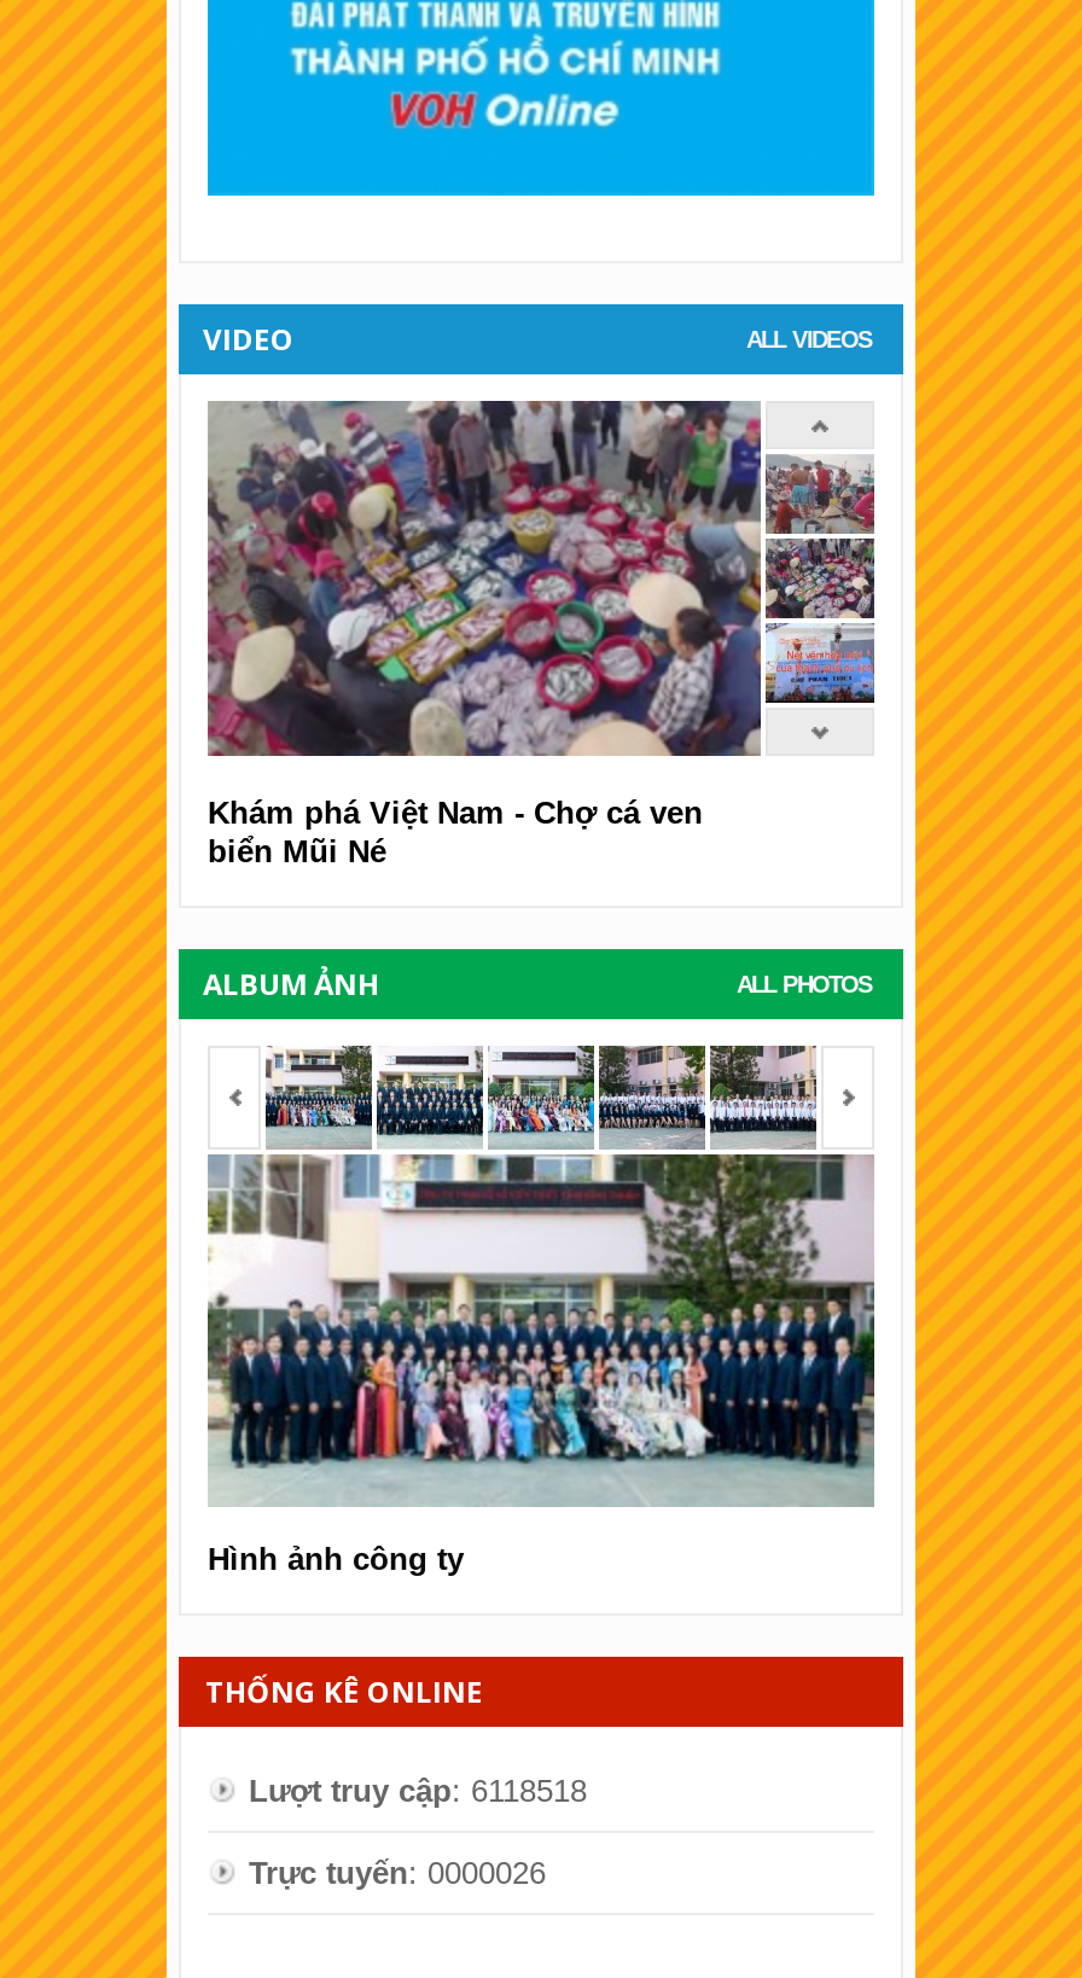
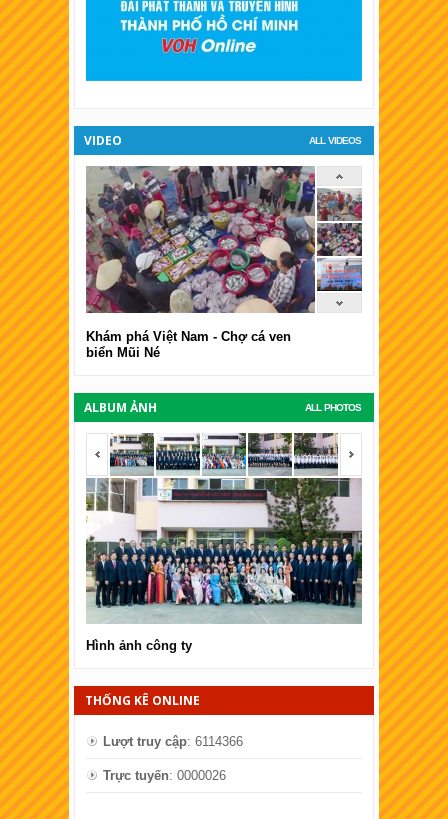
- Lượt truy cập: 6118518
+ Lượt truy cập: 6114366
